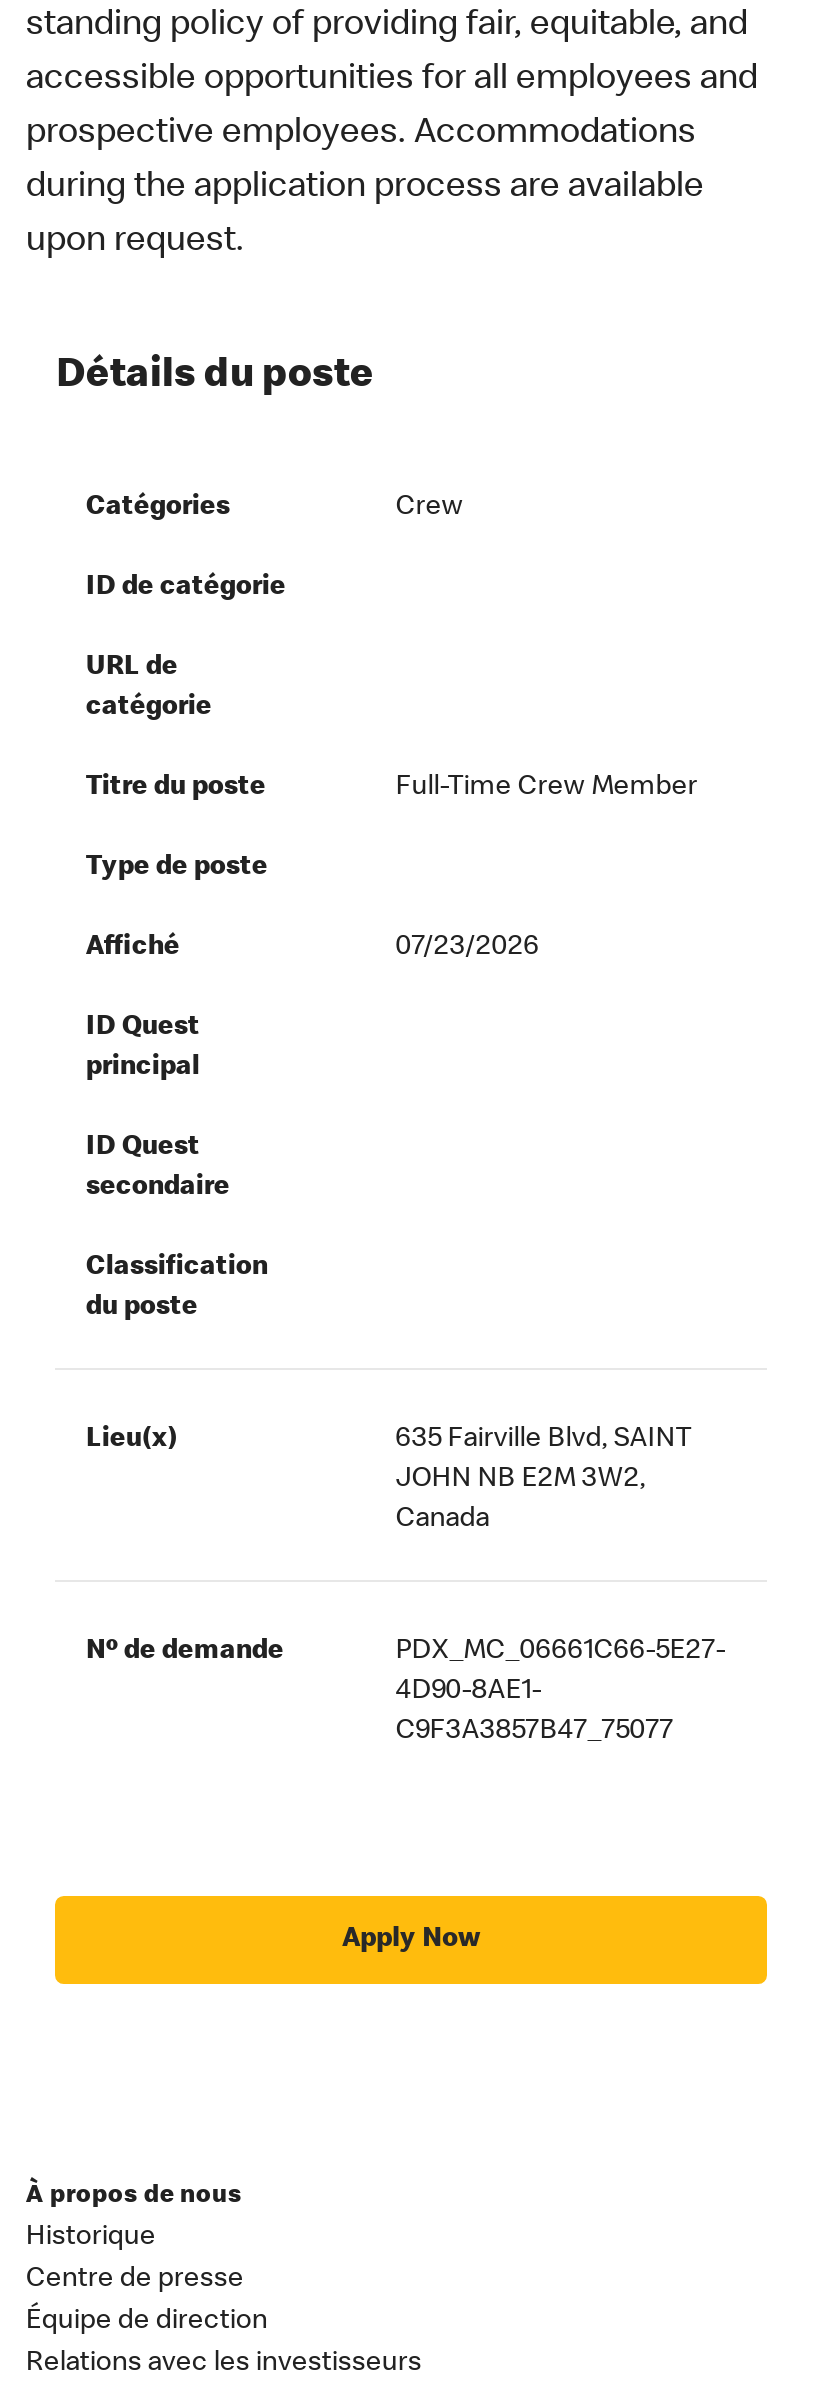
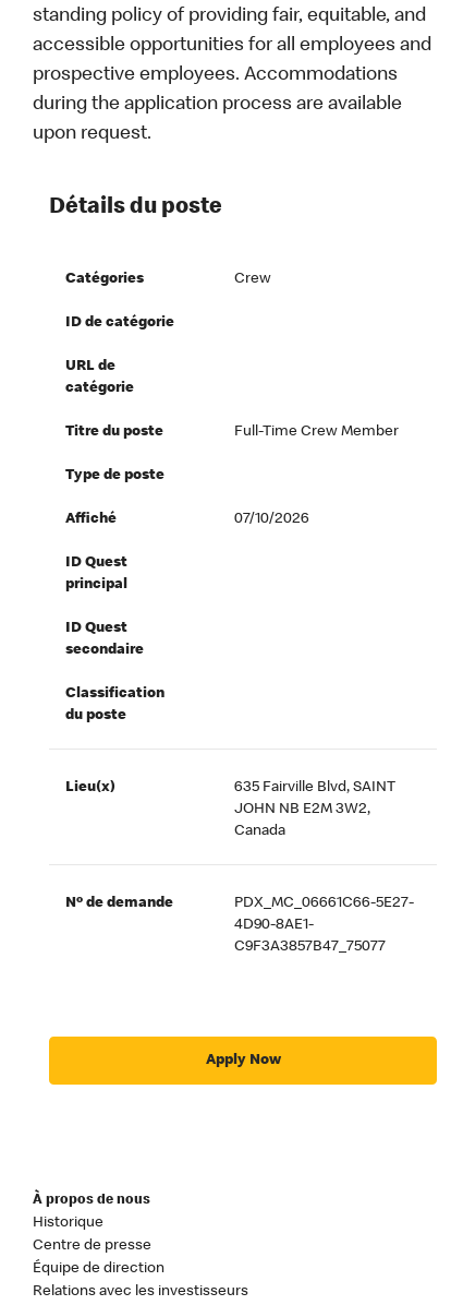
- 07/23/2026
+ 07/10/2026
